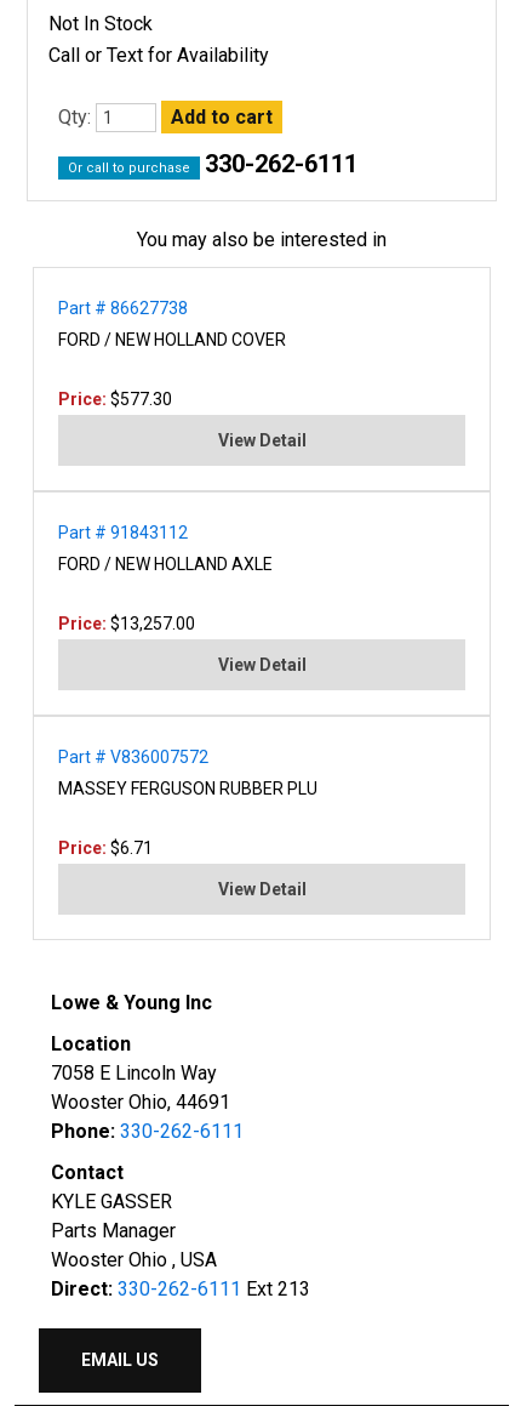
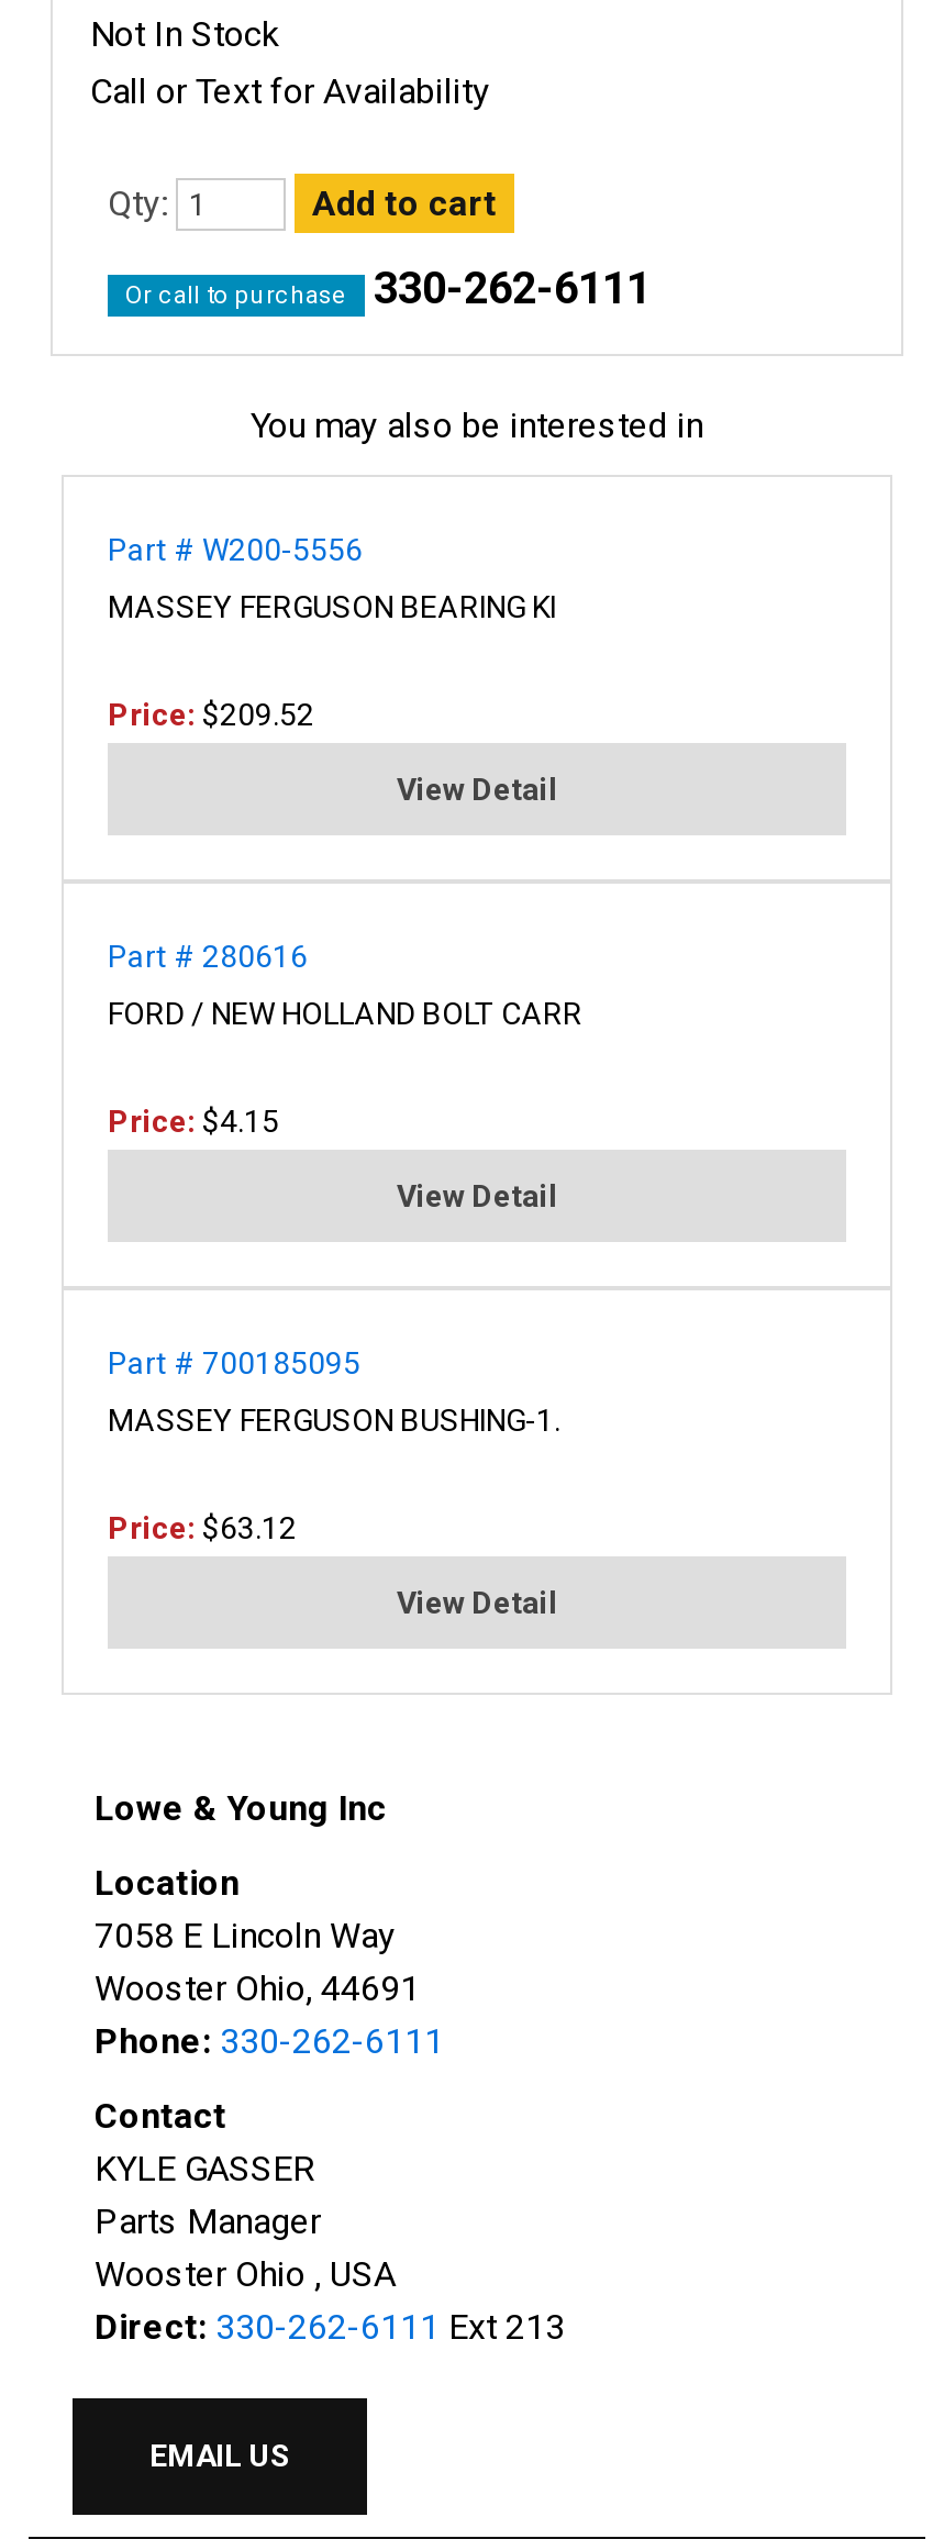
- Part # 86627738
+ Part # W200-5556

- FORD / NEW HOLLAND COVER
+ MASSEY FERGUSON BEARING KI

- Price: $577.30
+ Price: $209.52

- Part # 91843112
+ Part # 280616

- FORD / NEW HOLLAND AXLE
+ FORD / NEW HOLLAND BOLT CARR

- Price: $13,257.00
+ Price: $4.15

- Part # V836007572
+ Part # 700185095

- MASSEY FERGUSON RUBBER PLU
+ MASSEY FERGUSON BUSHING-1.

- Price: $6.71
+ Price: $63.12
